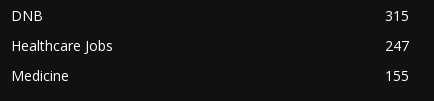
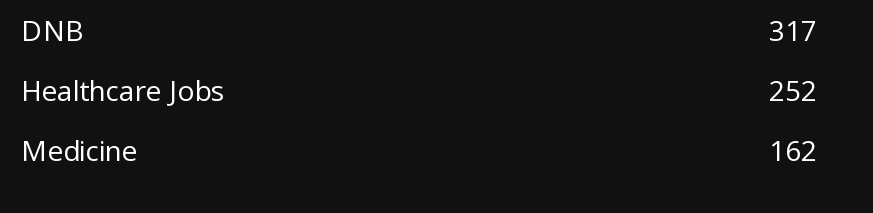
- 315
+ 317

- 247
+ 252

- 155
+ 162
